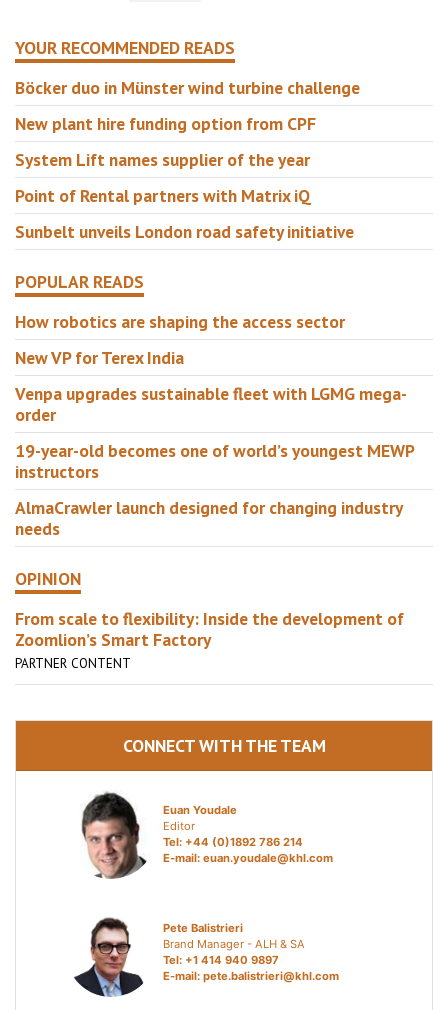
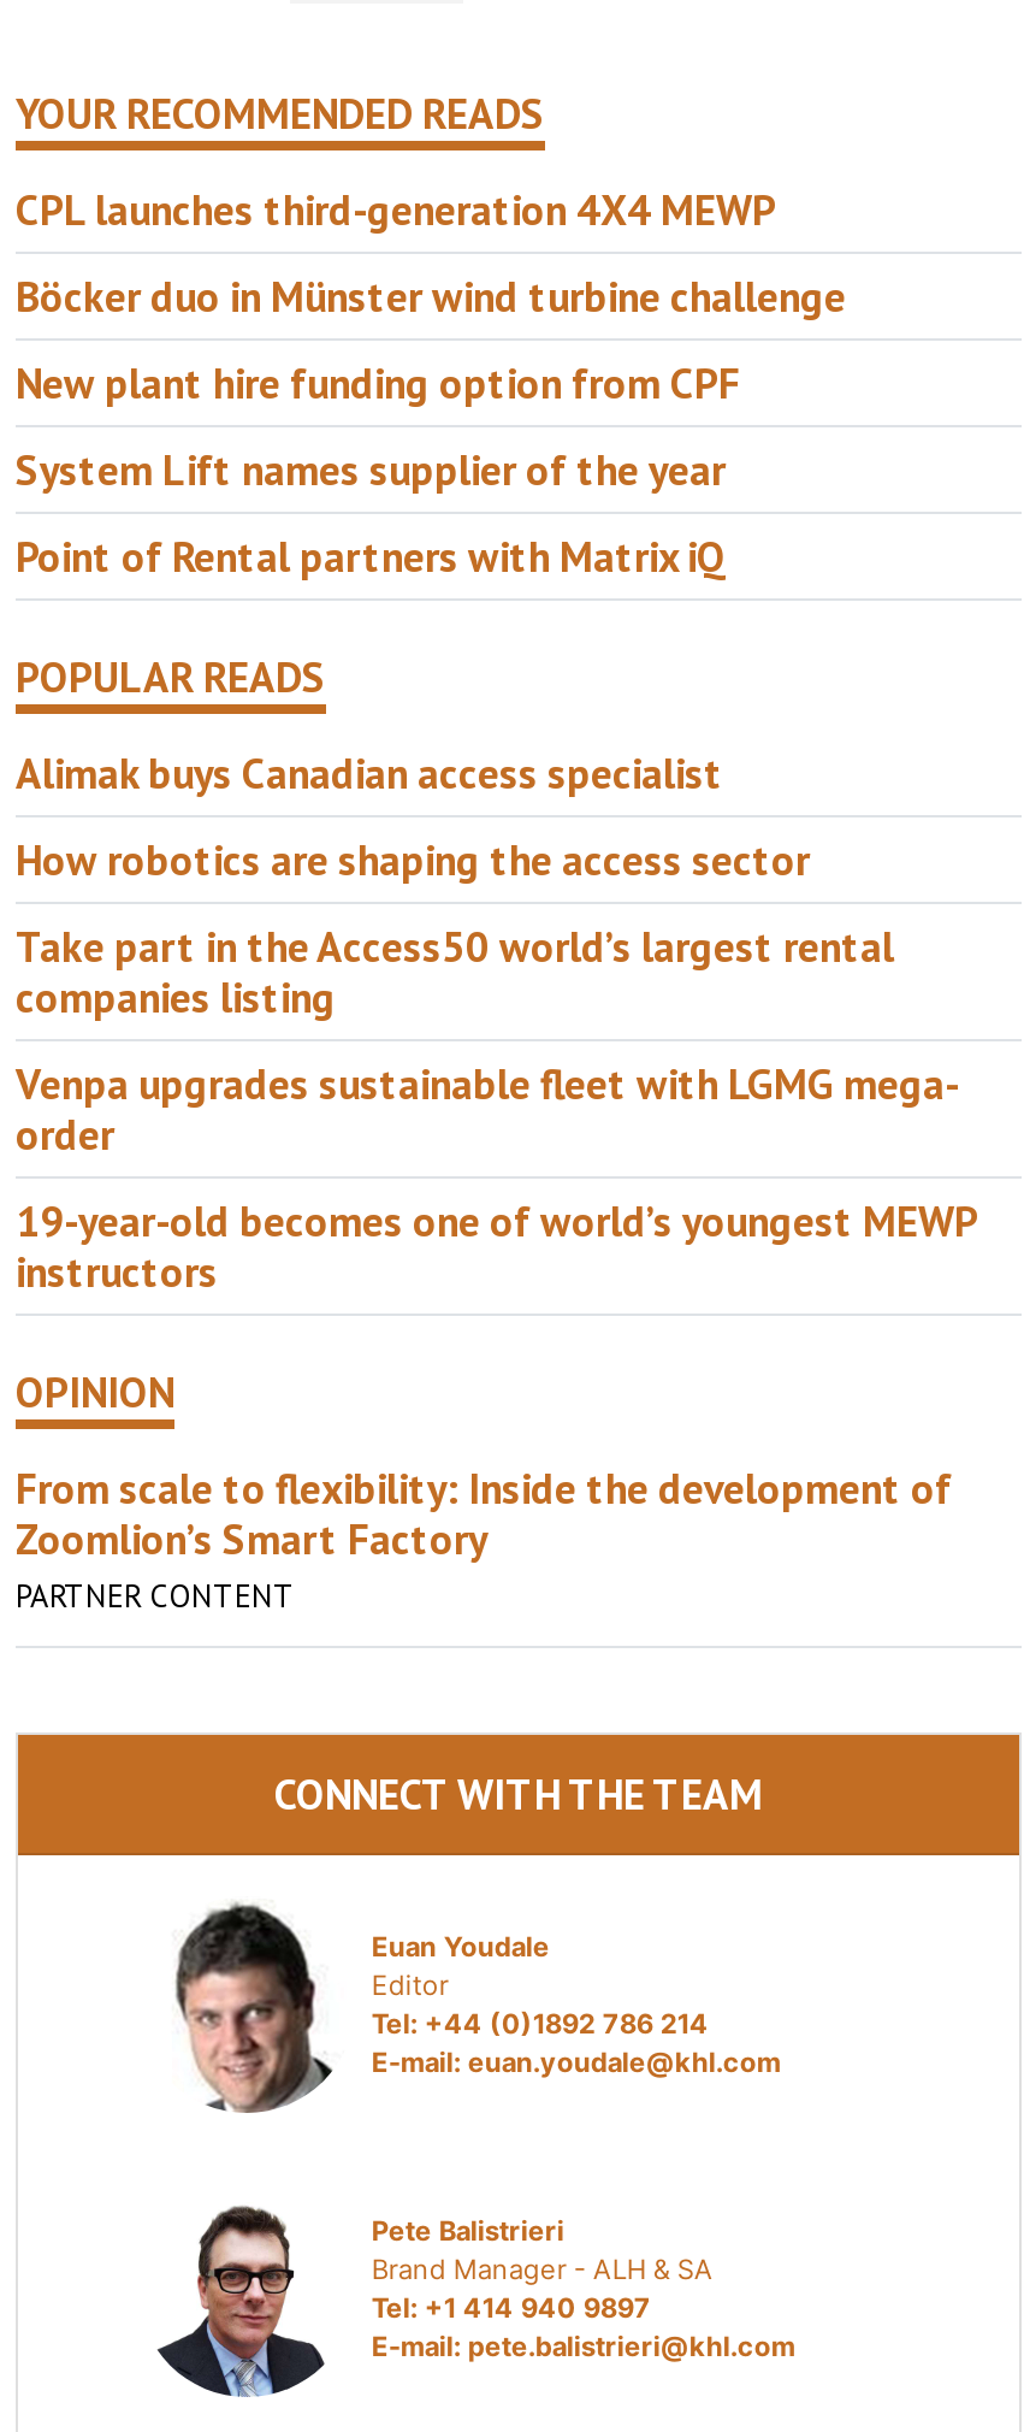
+ CPL launches third-generation 4X4 MEWP

moved down: Böcker duo in Münster wind turbine challenge | New plant hire funding option from CPF | System Lift names supplier of the year | Point of Rental partners with Matrix iQ

- Sunbelt unveils London road safety initiative

+ Alimak buys Canadian access specialist

moved down: How robotics are shaping the access sector

- New VP for Terex India
+ Take part in the Access50 world’s largest rental
+ companies listing

moved down: Venpa upgrades sustainable fleet with LGMG mega- | order | 19-year-old becomes one of world’s youngest MEWP | instructors

- AlmaCrawler launch designed for changing industry
- needs
